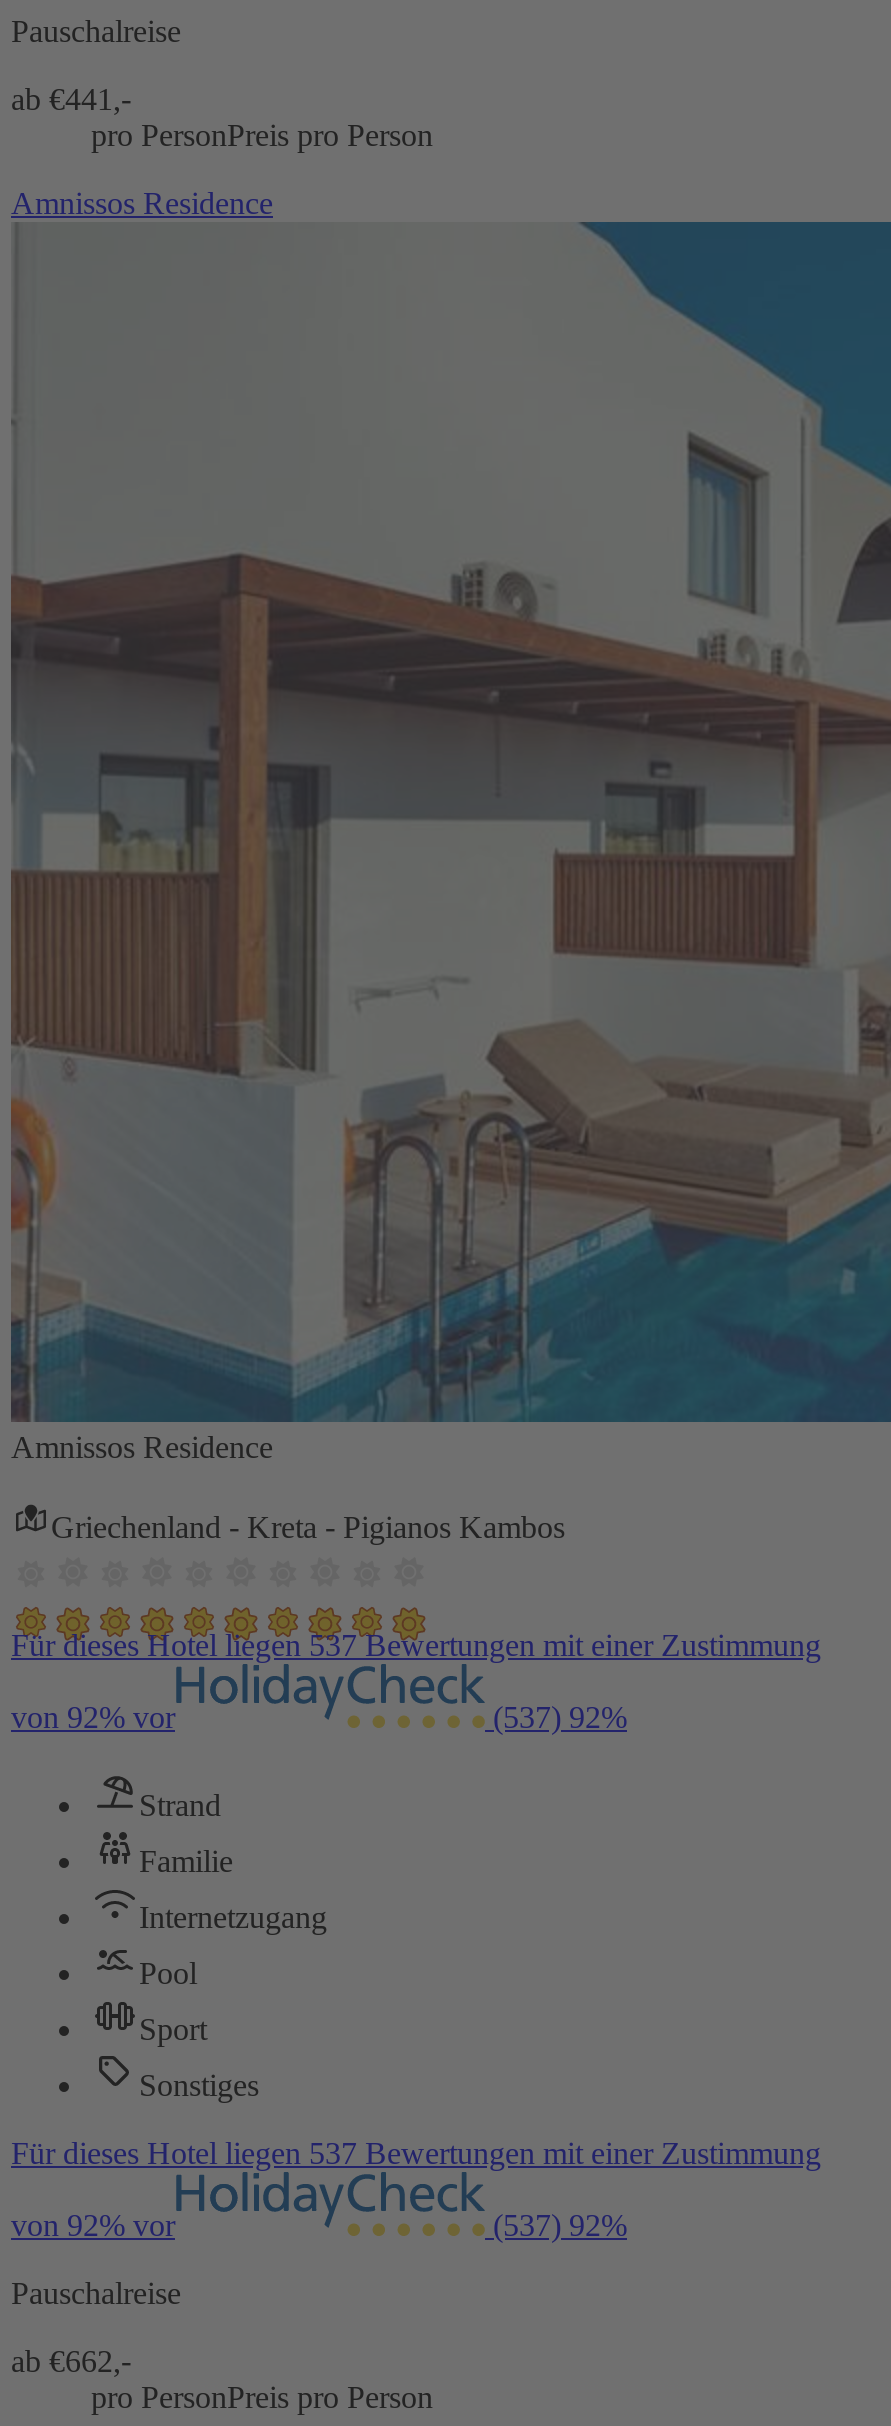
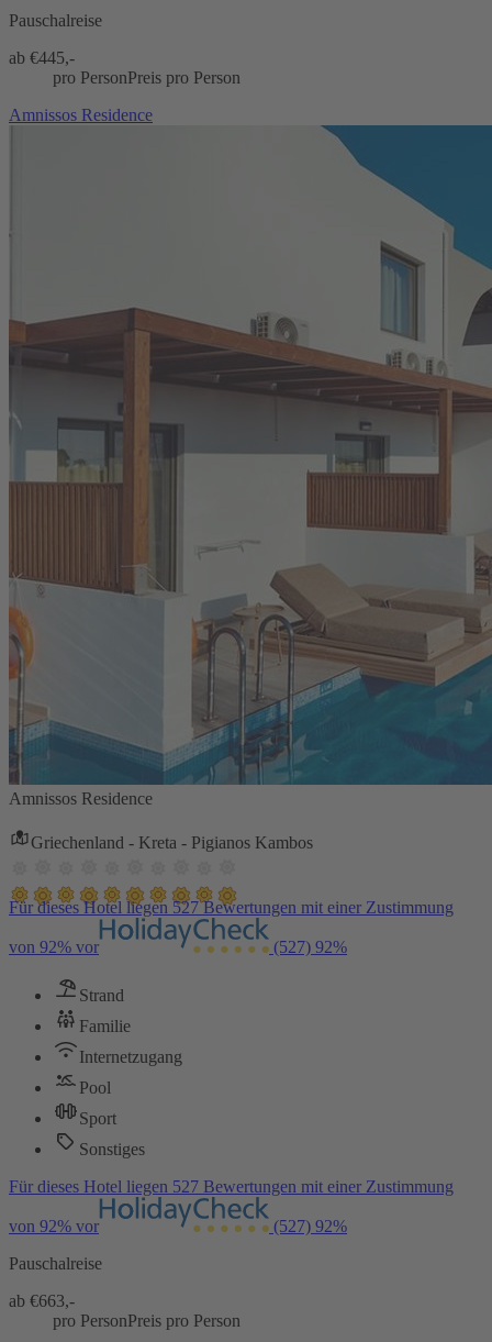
- ab €441,-
+ ab €445,-

- Für dieses Hotel liegen 537 Bewertungen mit einer Zustimmung
+ Für dieses Hotel liegen 527 Bewertungen mit einer Zustimmung

- (537) 92%
+ (527) 92%

- Für dieses Hotel liegen 537 Bewertungen mit einer Zustimmung
+ Für dieses Hotel liegen 527 Bewertungen mit einer Zustimmung

- (537) 92%
+ (527) 92%

- ab €662,-
+ ab €663,-
